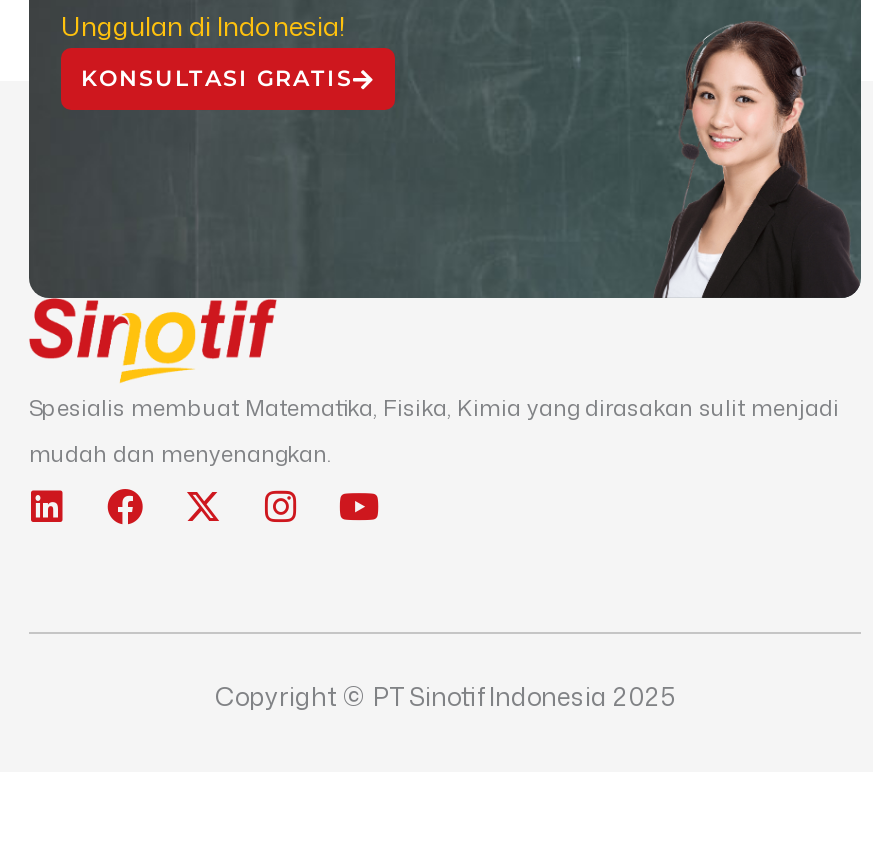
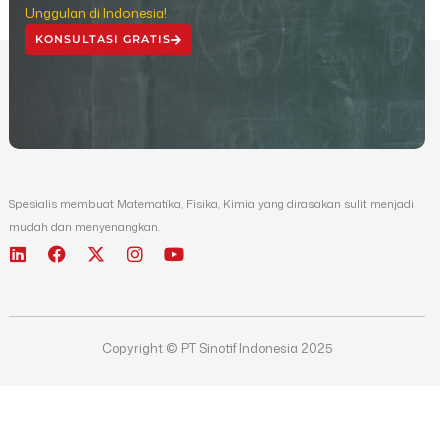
- [image]

- [image]
